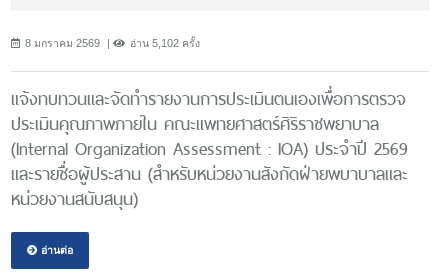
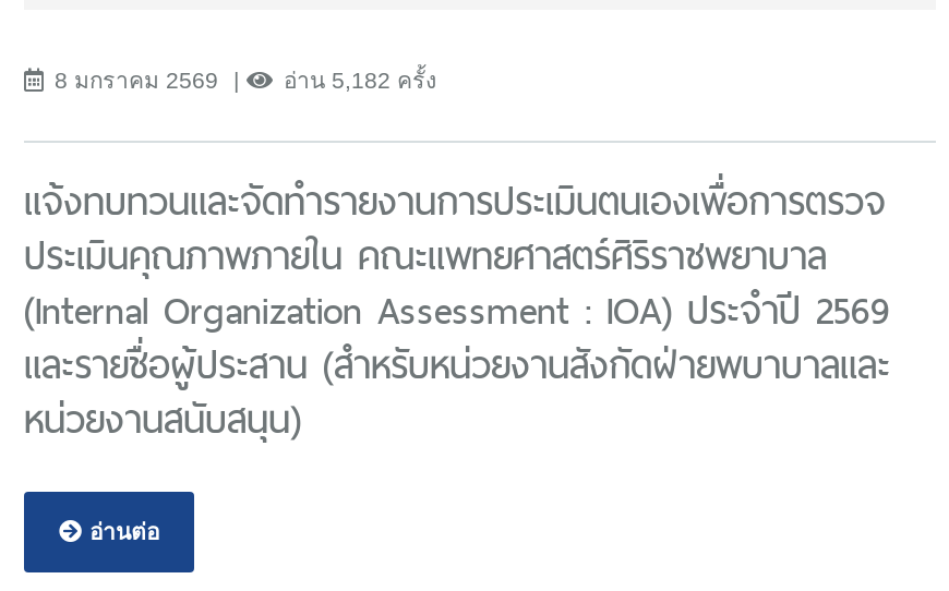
- อ่าน 5,102 ครั้ง
+ อ่าน 5,182 ครั้ง
